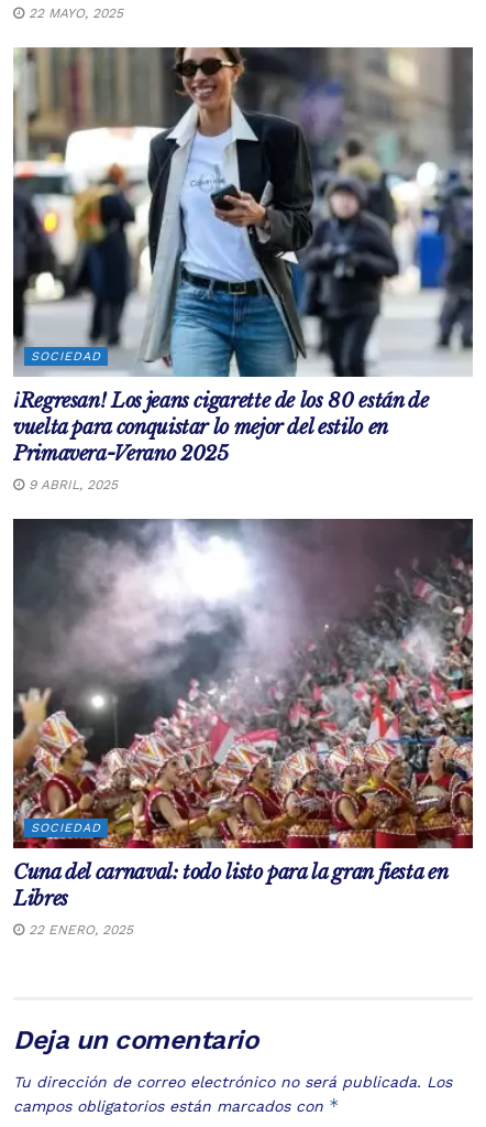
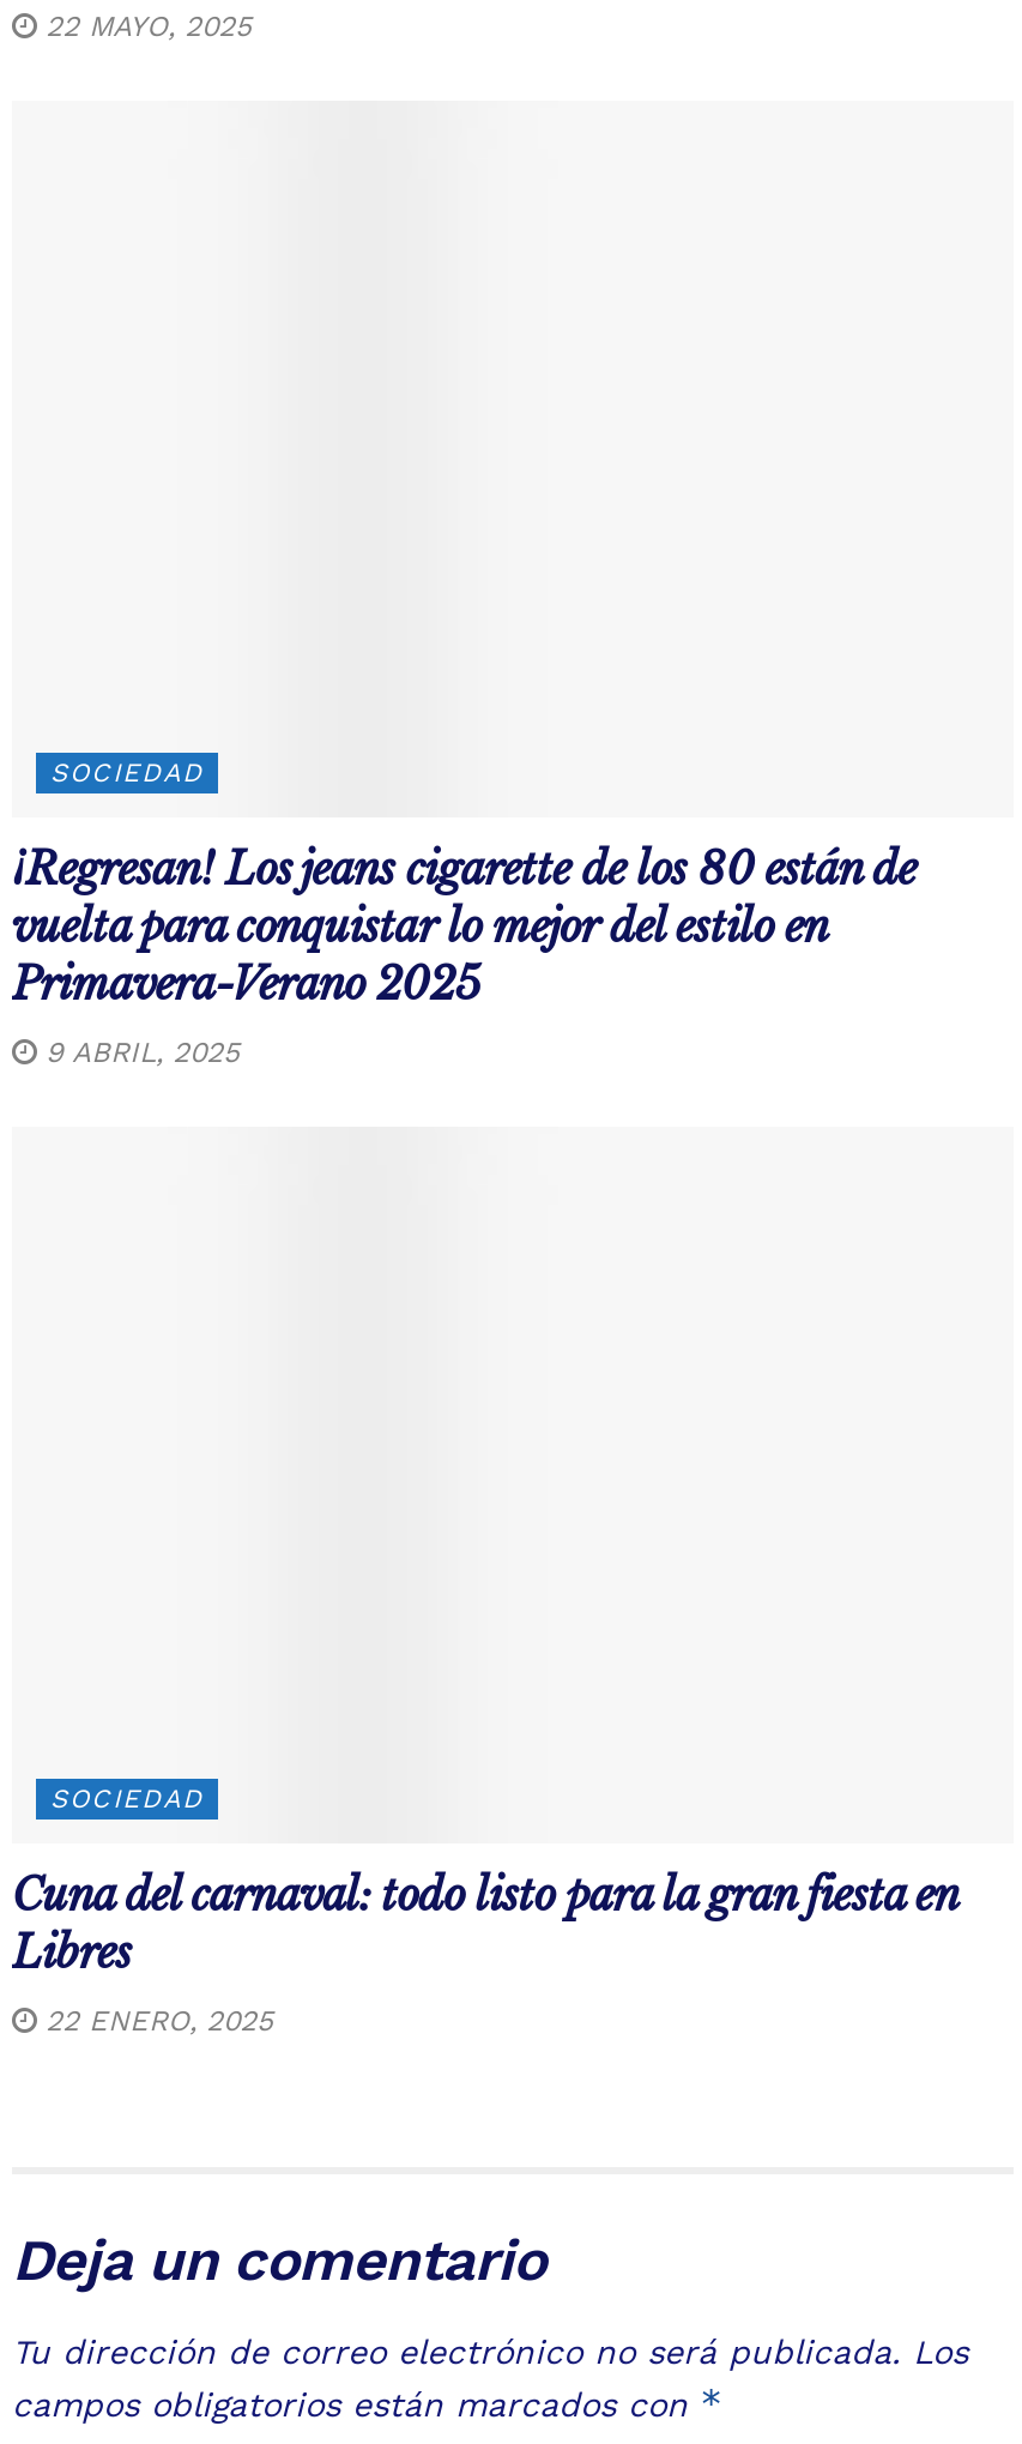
- [image]

- [image]
